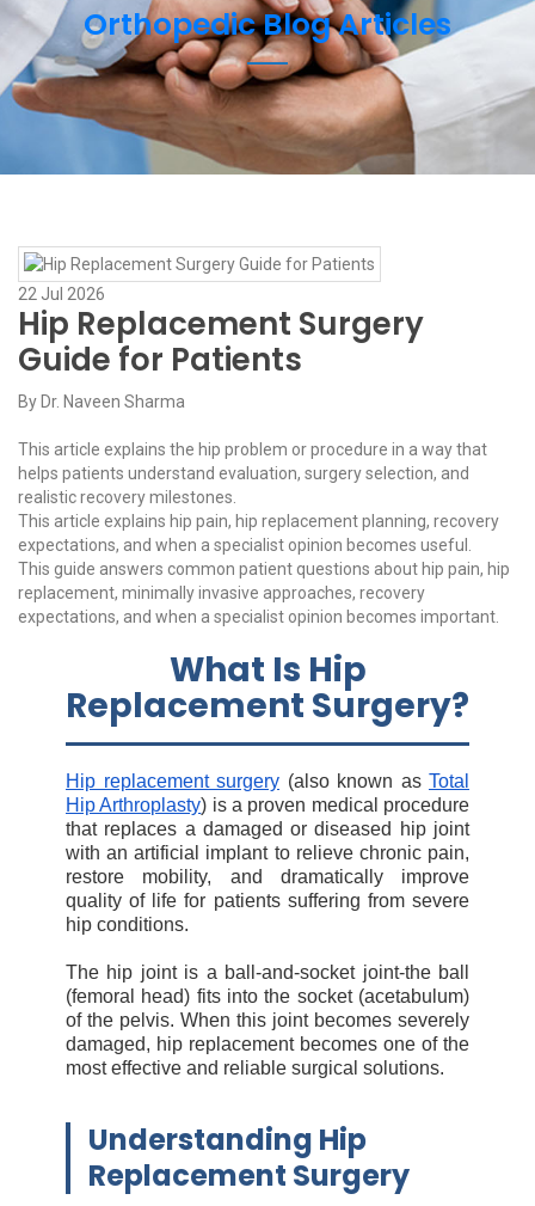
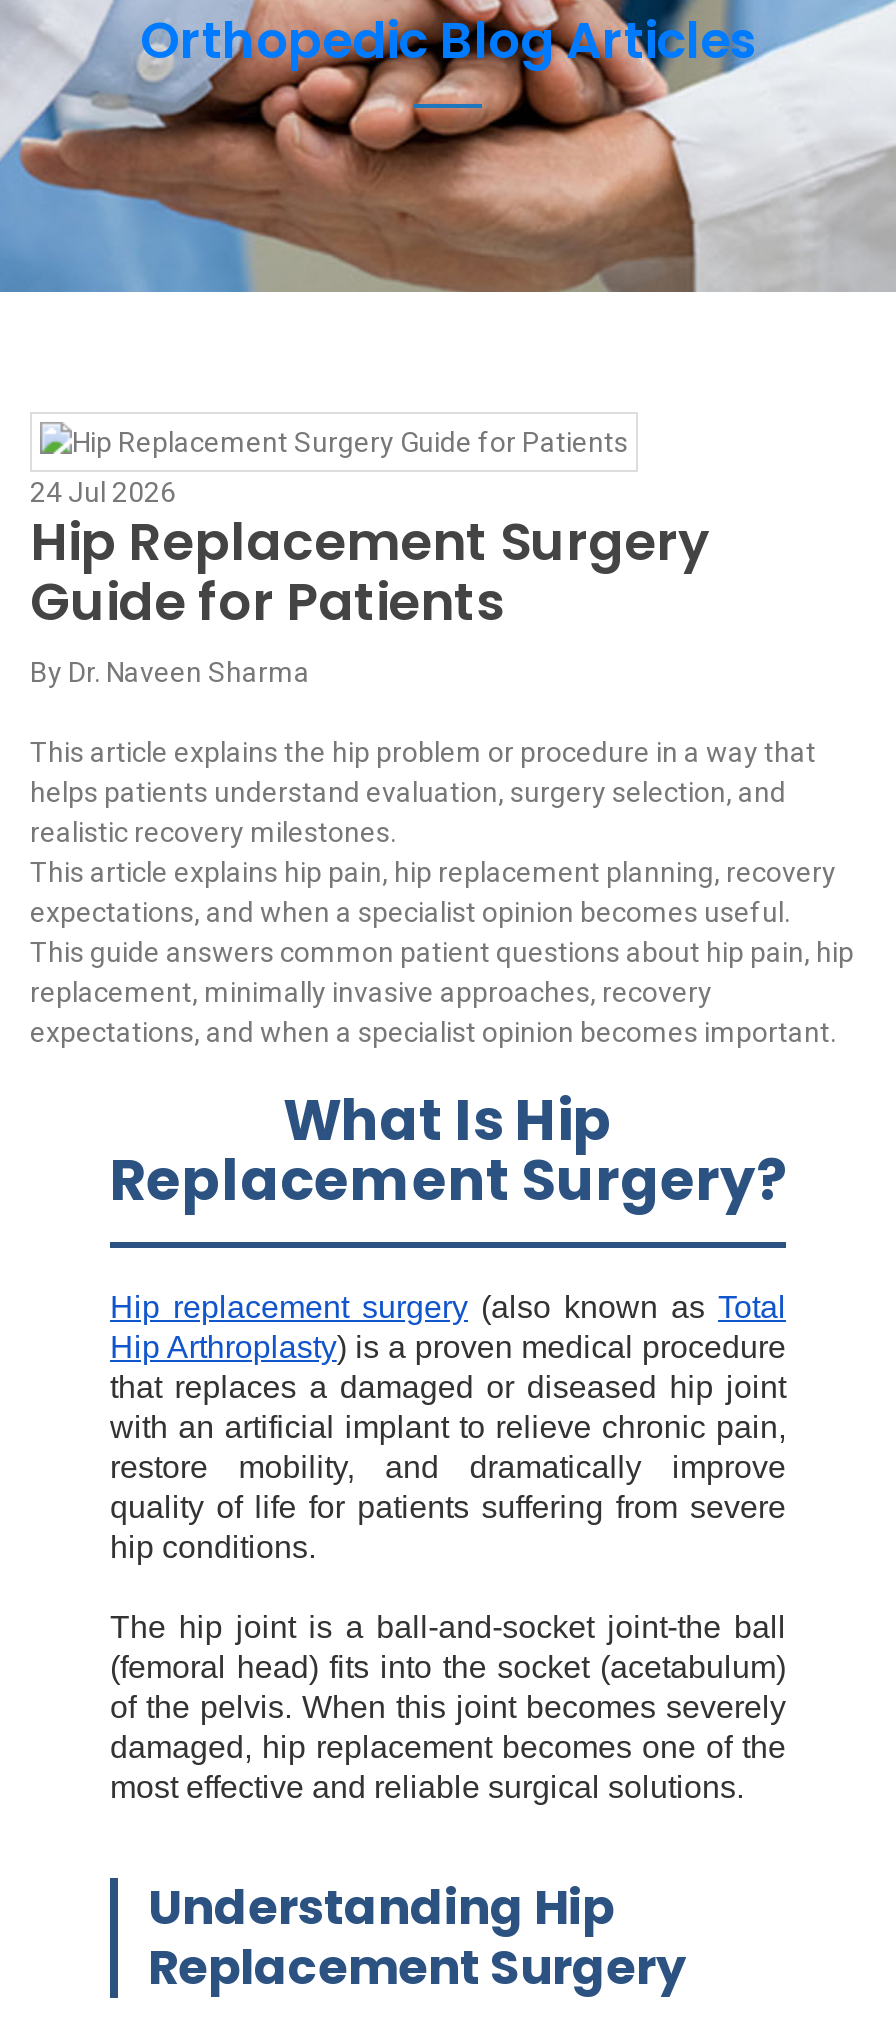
- 22 Jul 2026
+ 24 Jul 2026
